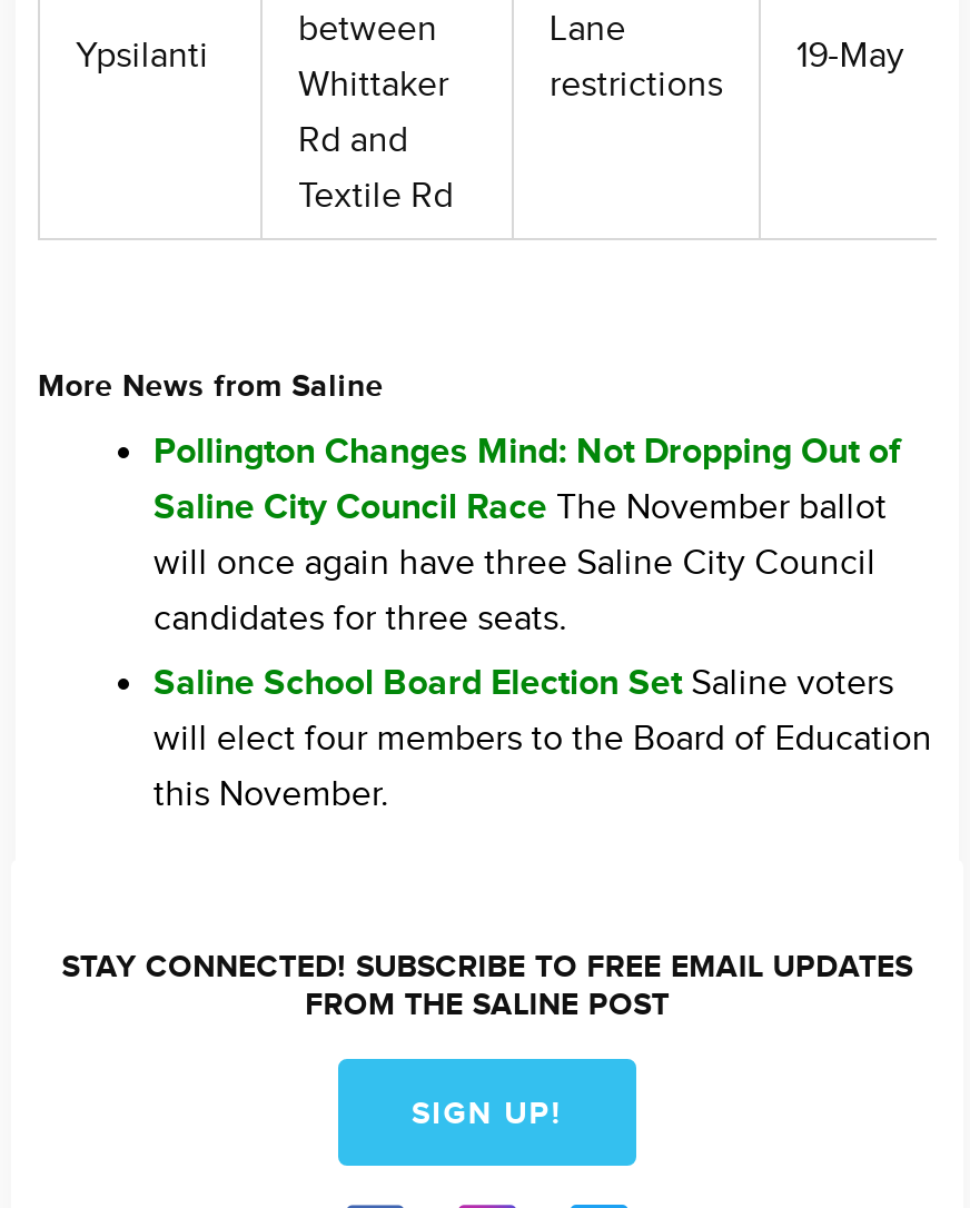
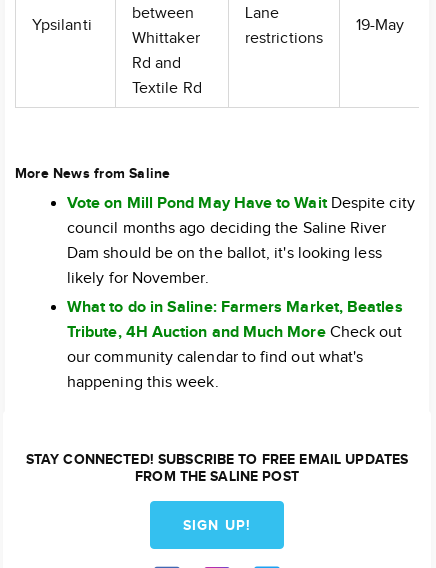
- Pollington Changes Mind: Not Dropping Out of
- Saline City Council Race The November ballot
- will once again have three Saline City Council
- candidates for three seats.
+ Vote on Mill Pond May Have to Wait Despite city
+ council months ago deciding the Saline River
+ Dam should be on the ballot, it's looking less
+ likely for November.

- Saline School Board Election Set Saline voters
- will elect four members to the Board of Education
- this November.
+ What to do in Saline: Farmers Market, Beatles
+ Tribute, 4H Auction and Much More Check out
+ our community calendar to find out what's
+ happening this week.
